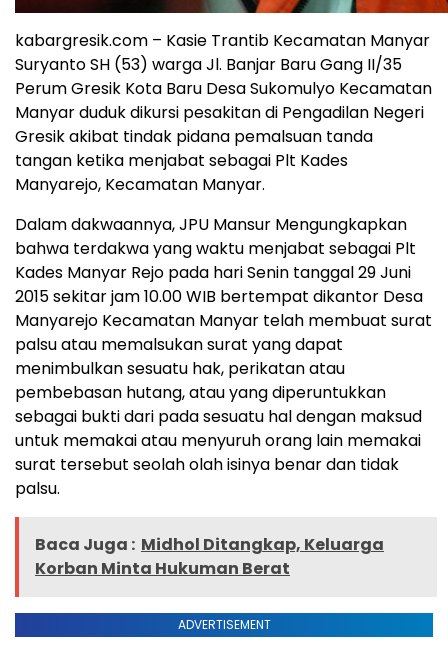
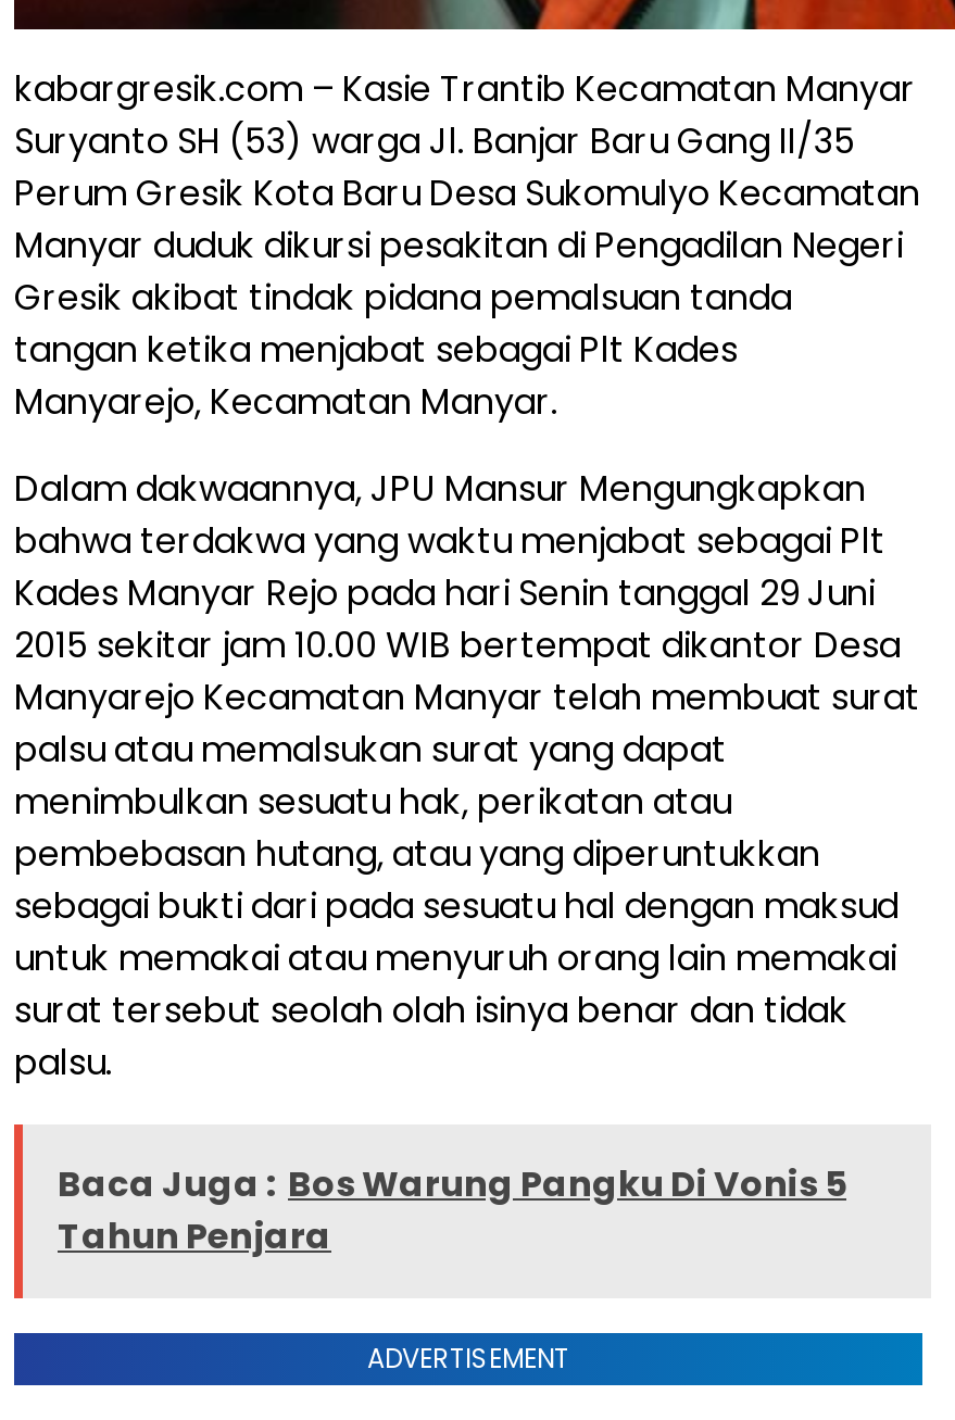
- Baca Juga : Midhol Ditangkap, Keluarga
- Korban Minta Hukuman Berat
+ Baca Juga : Bos Warung Pangku Di Vonis 5
+ Tahun Penjara
